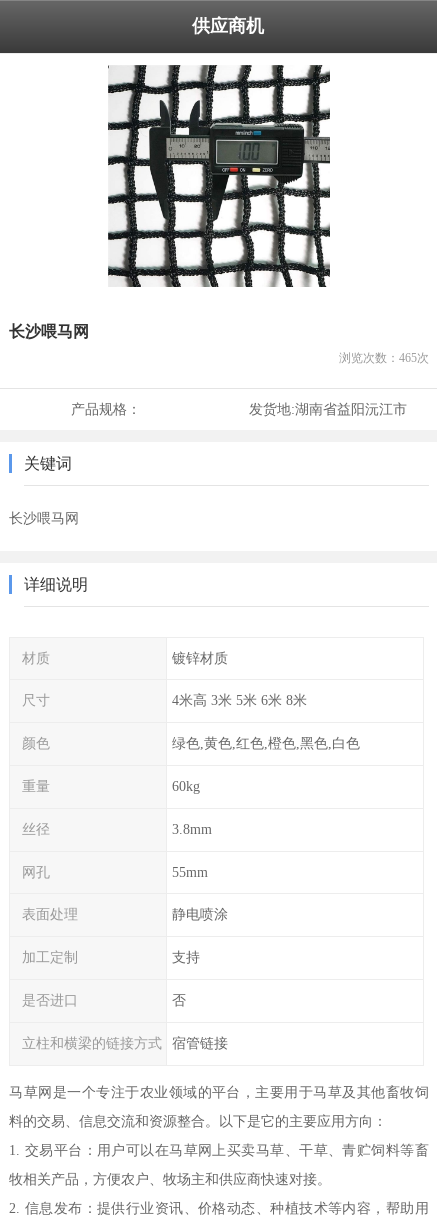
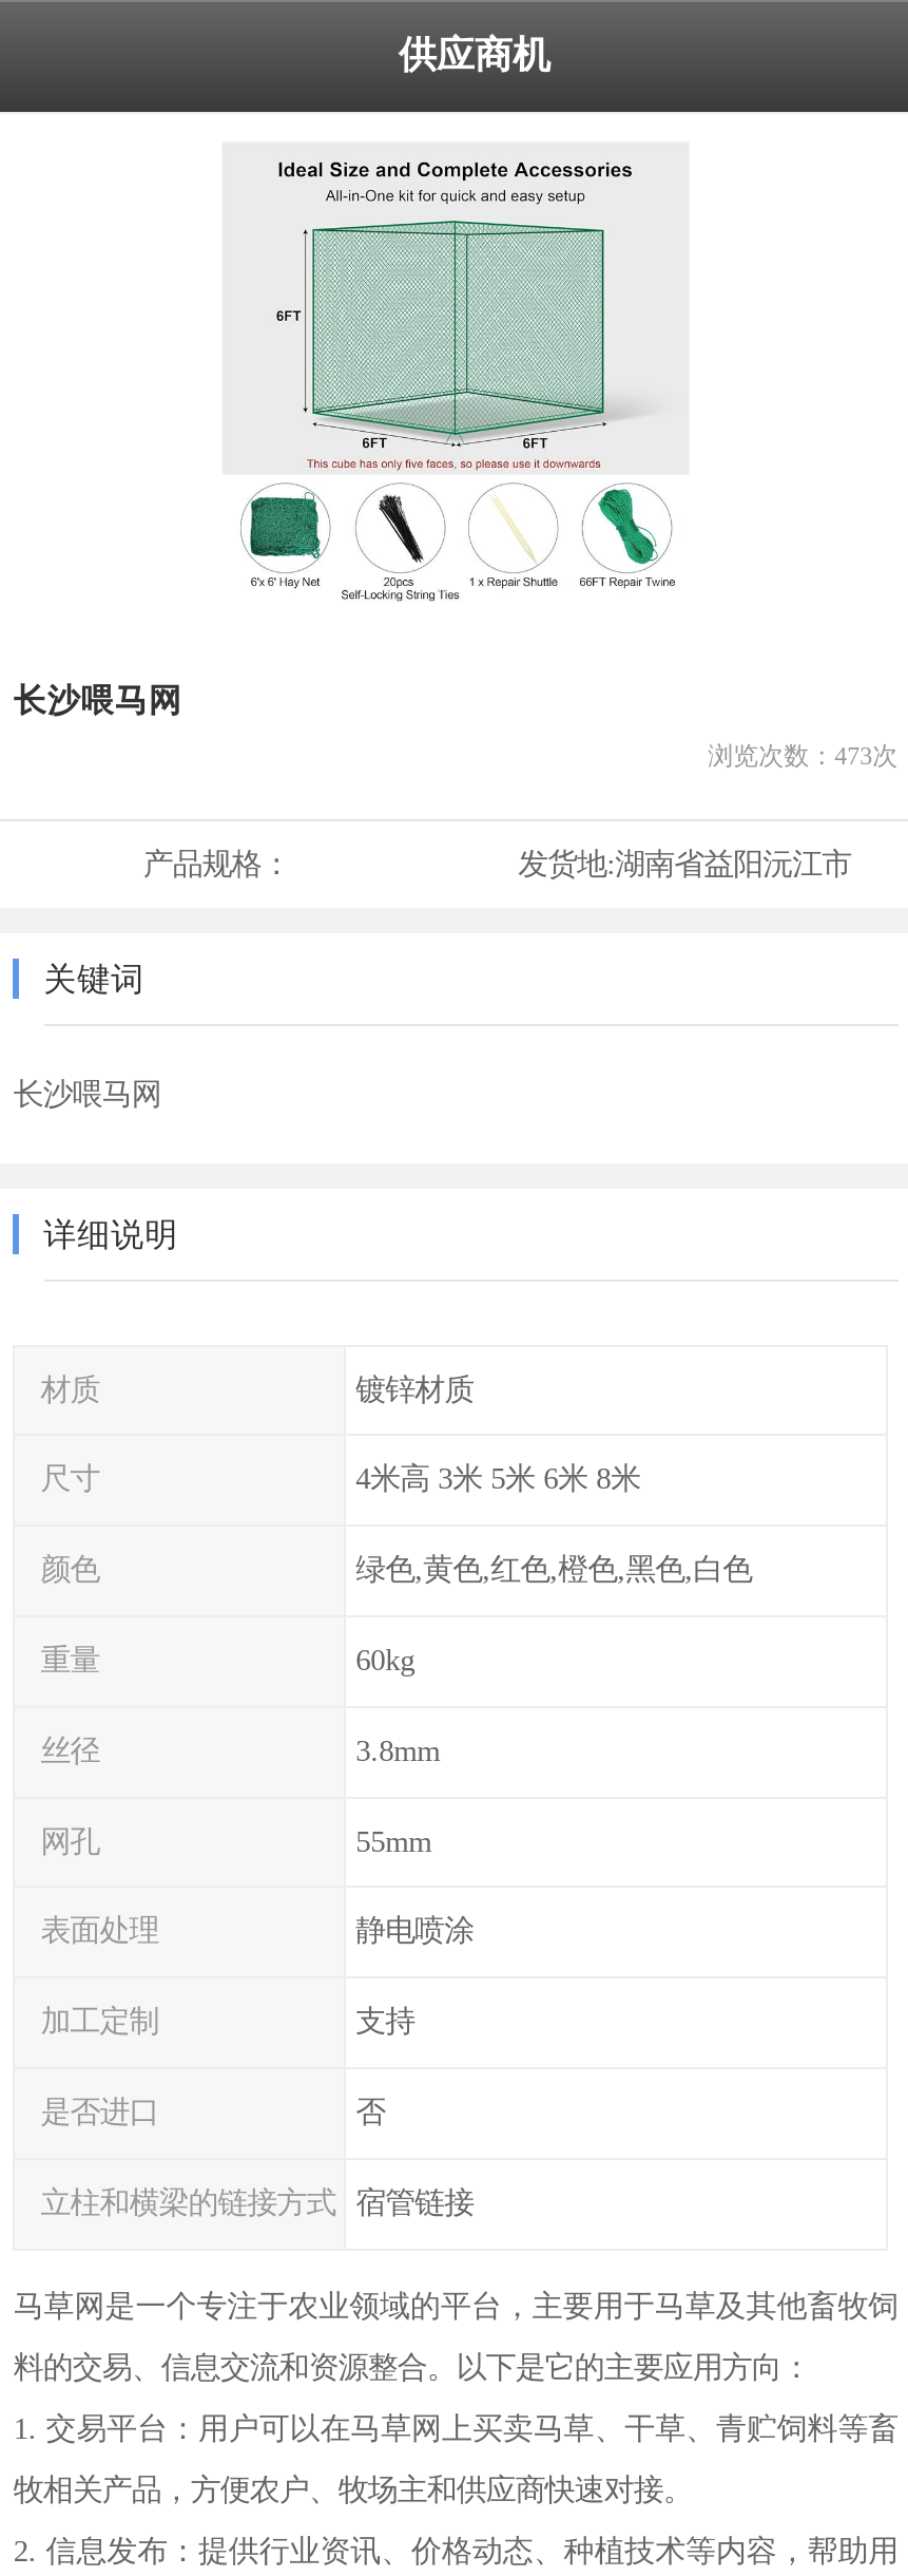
- [image]
+ [image]

- 浏览次数：465次
+ 浏览次数：473次
